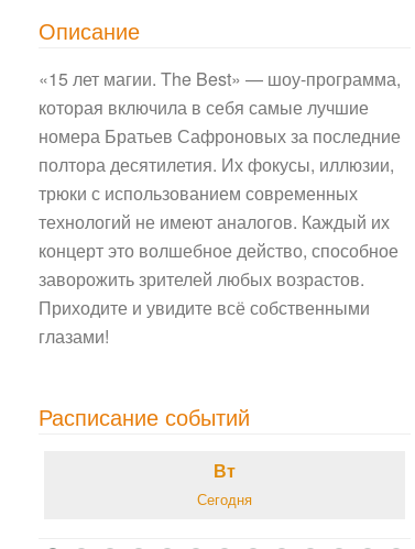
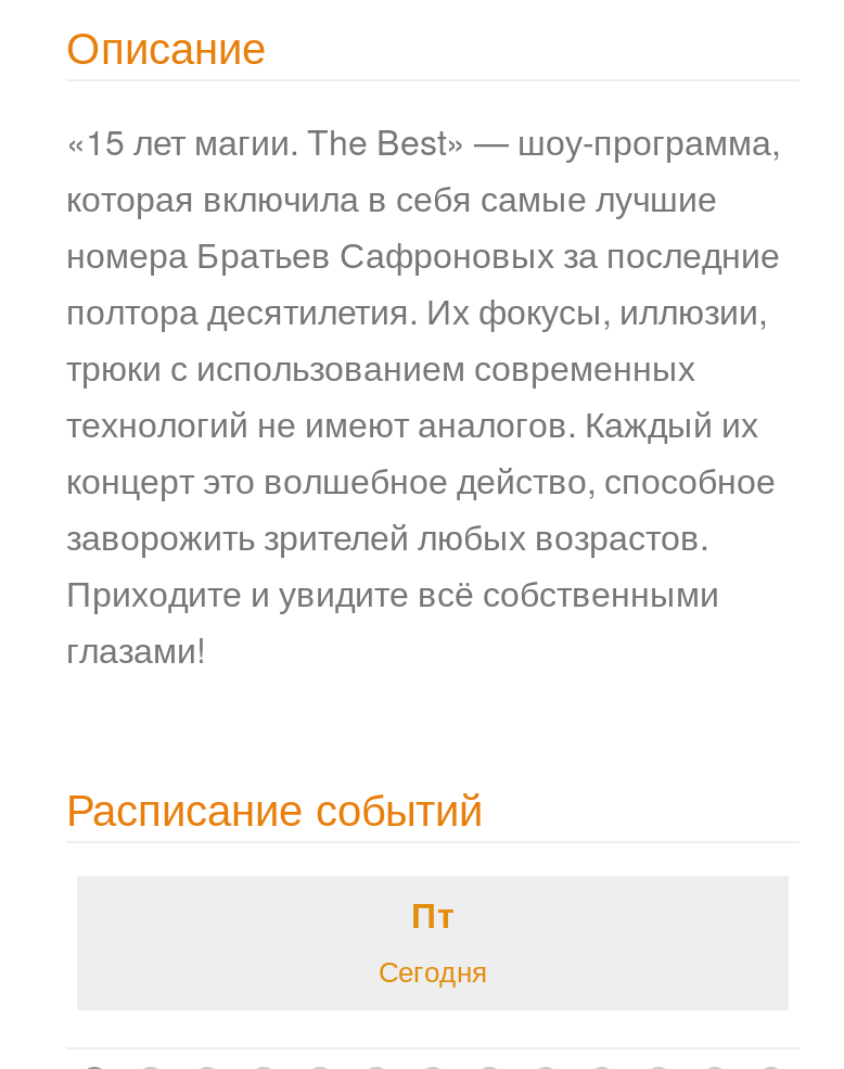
- Вт
+ Пт
